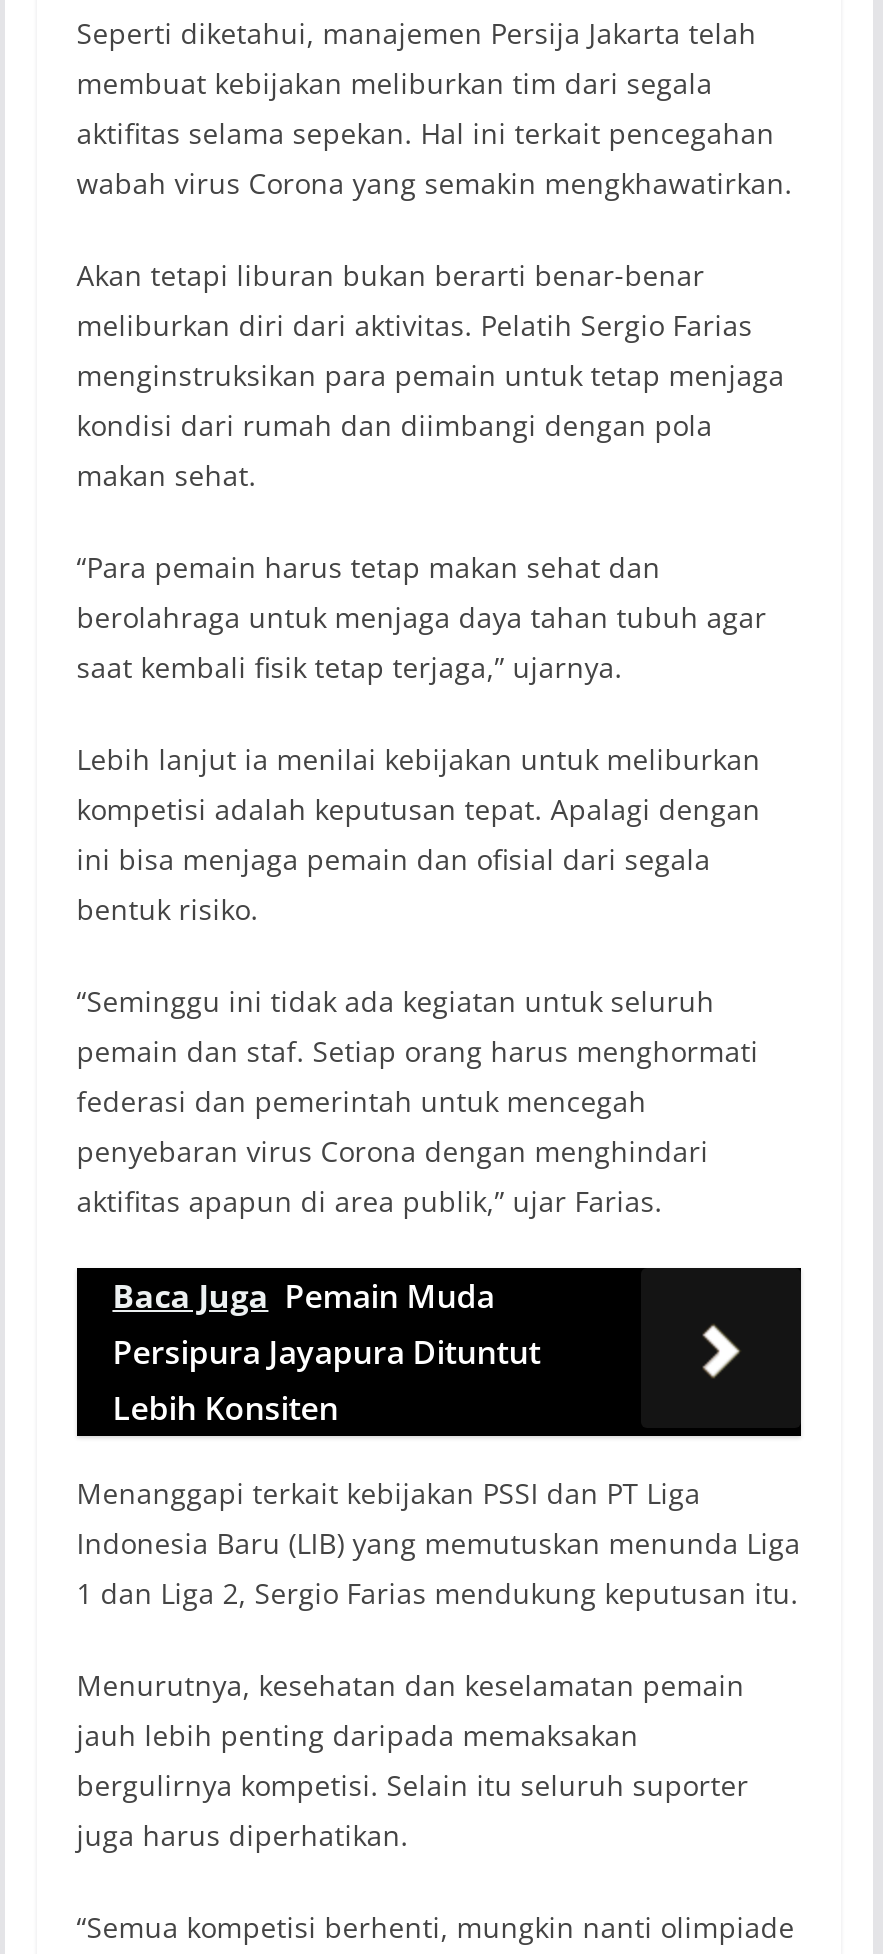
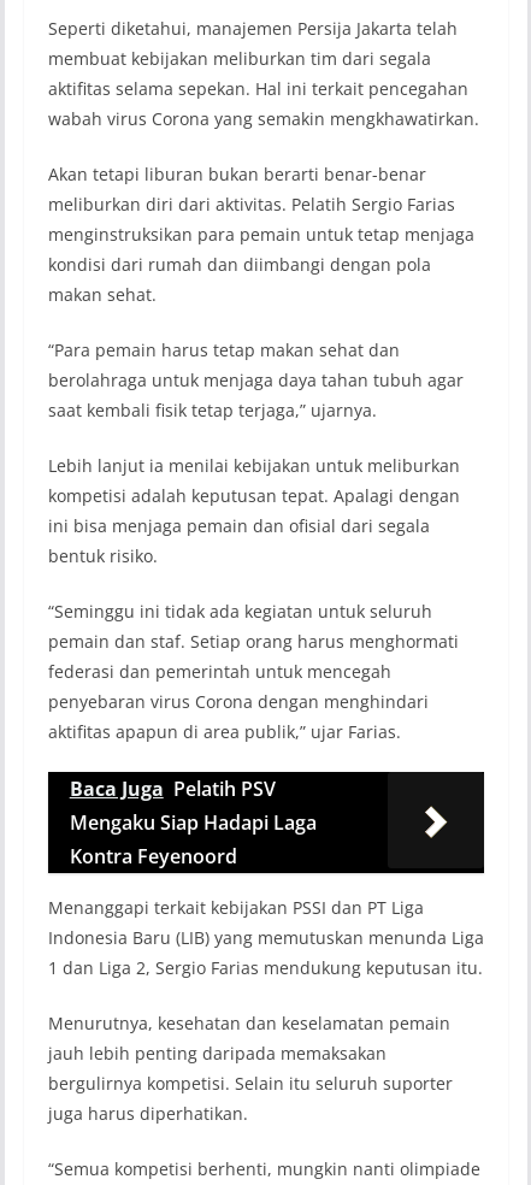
- Baca Juga Pemain Muda
- Persipura Jayapura Dituntut
- Lebih Konsiten
+ Baca Juga Pelatih PSV
+ Mengaku Siap Hadapi Laga
+ Kontra Feyenoord
